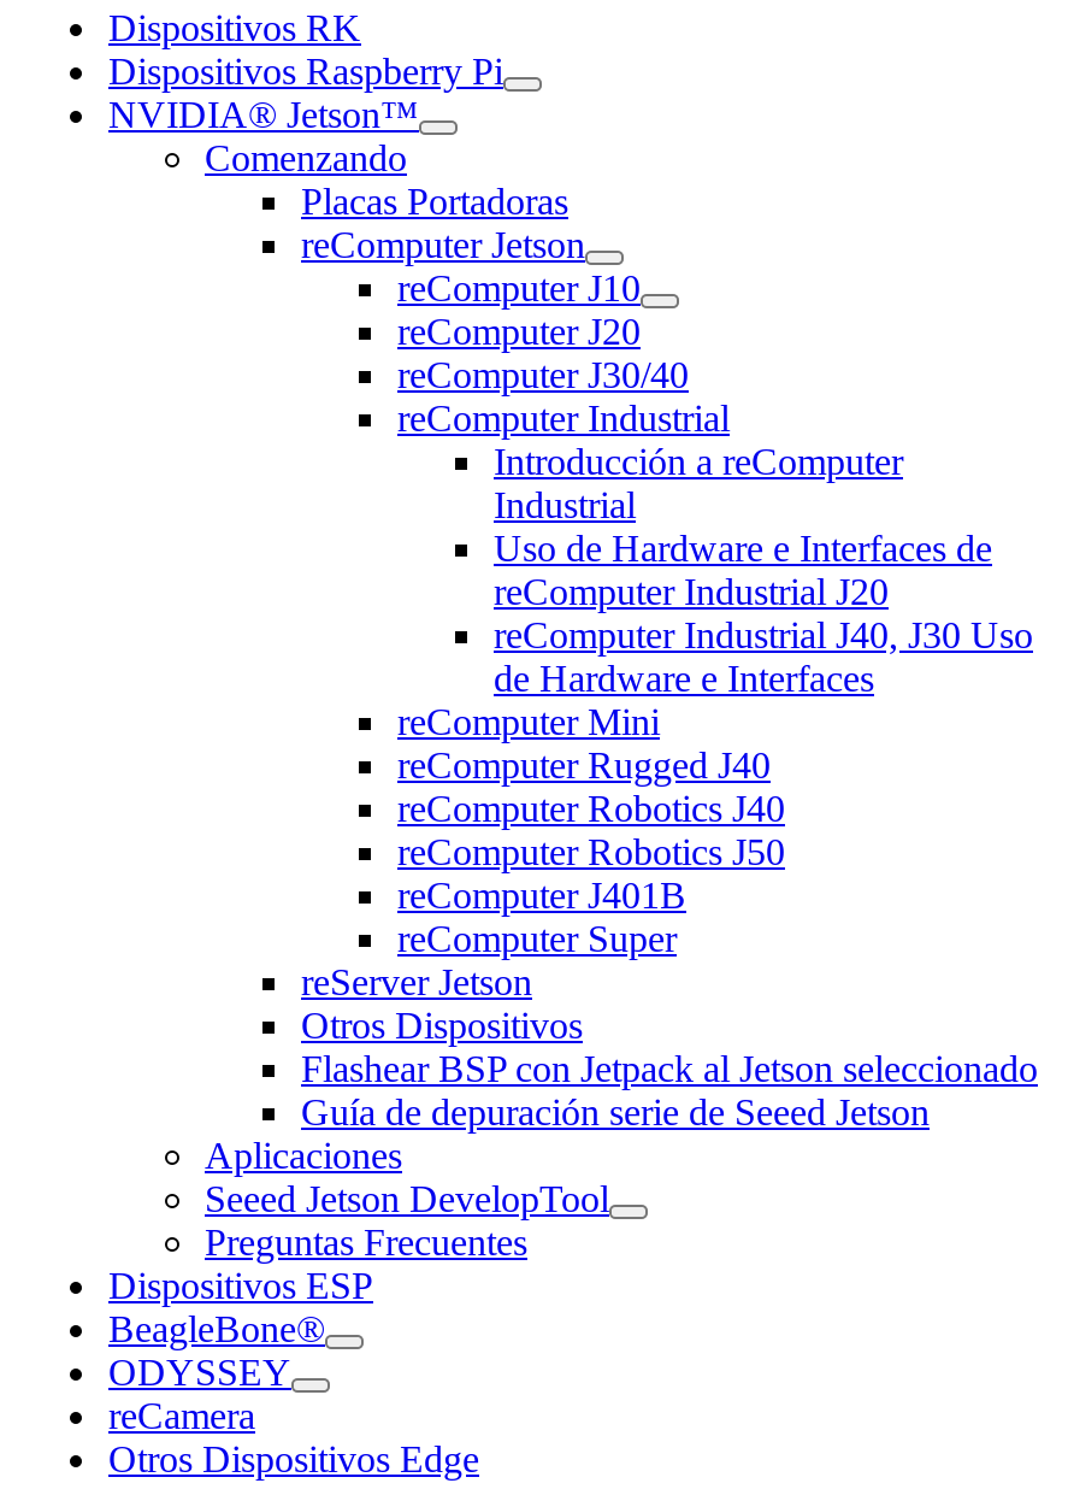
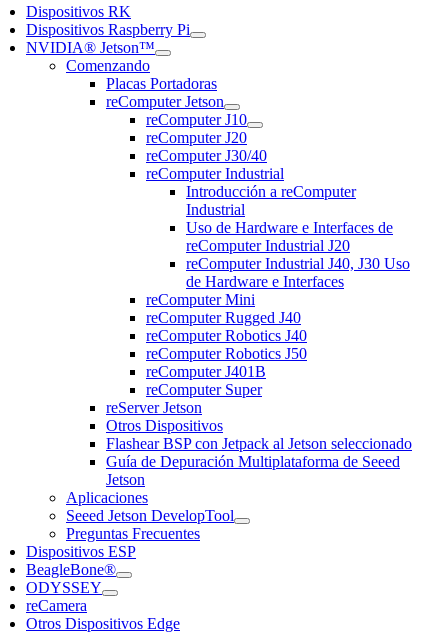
- Guía de depuración serie de Seeed Jetson
+ Guía de Depuración Multiplataforma de Seeed
+ Jetson
